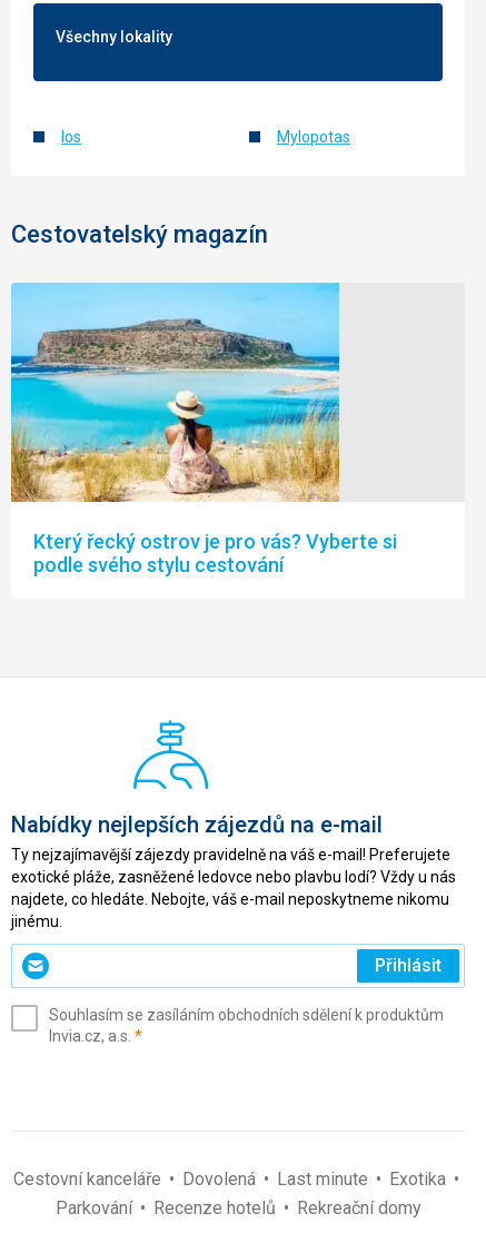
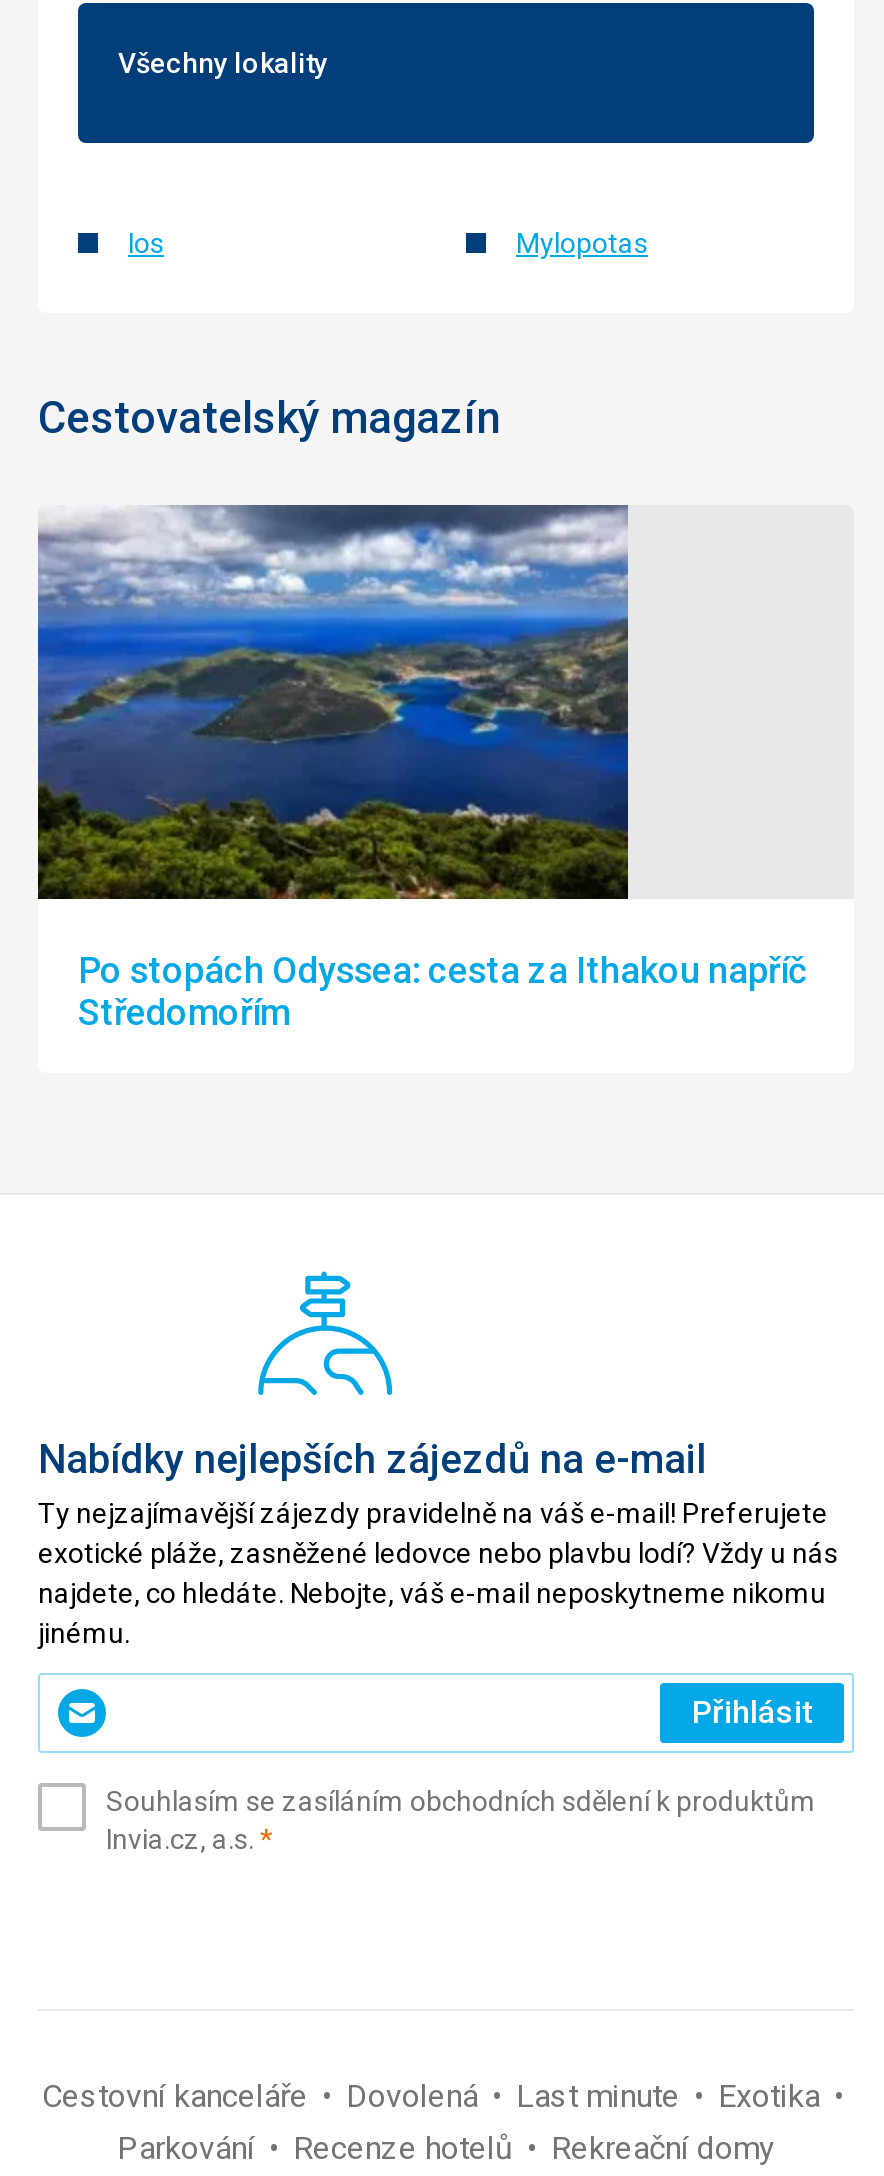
- [image]
- Který řecký ostrov je pro vás? Vyberte si
- podle svého stylu cestování
+ [image]
+ Po stopách Odyssea: cesta za Ithakou napříč
+ Středomořím
